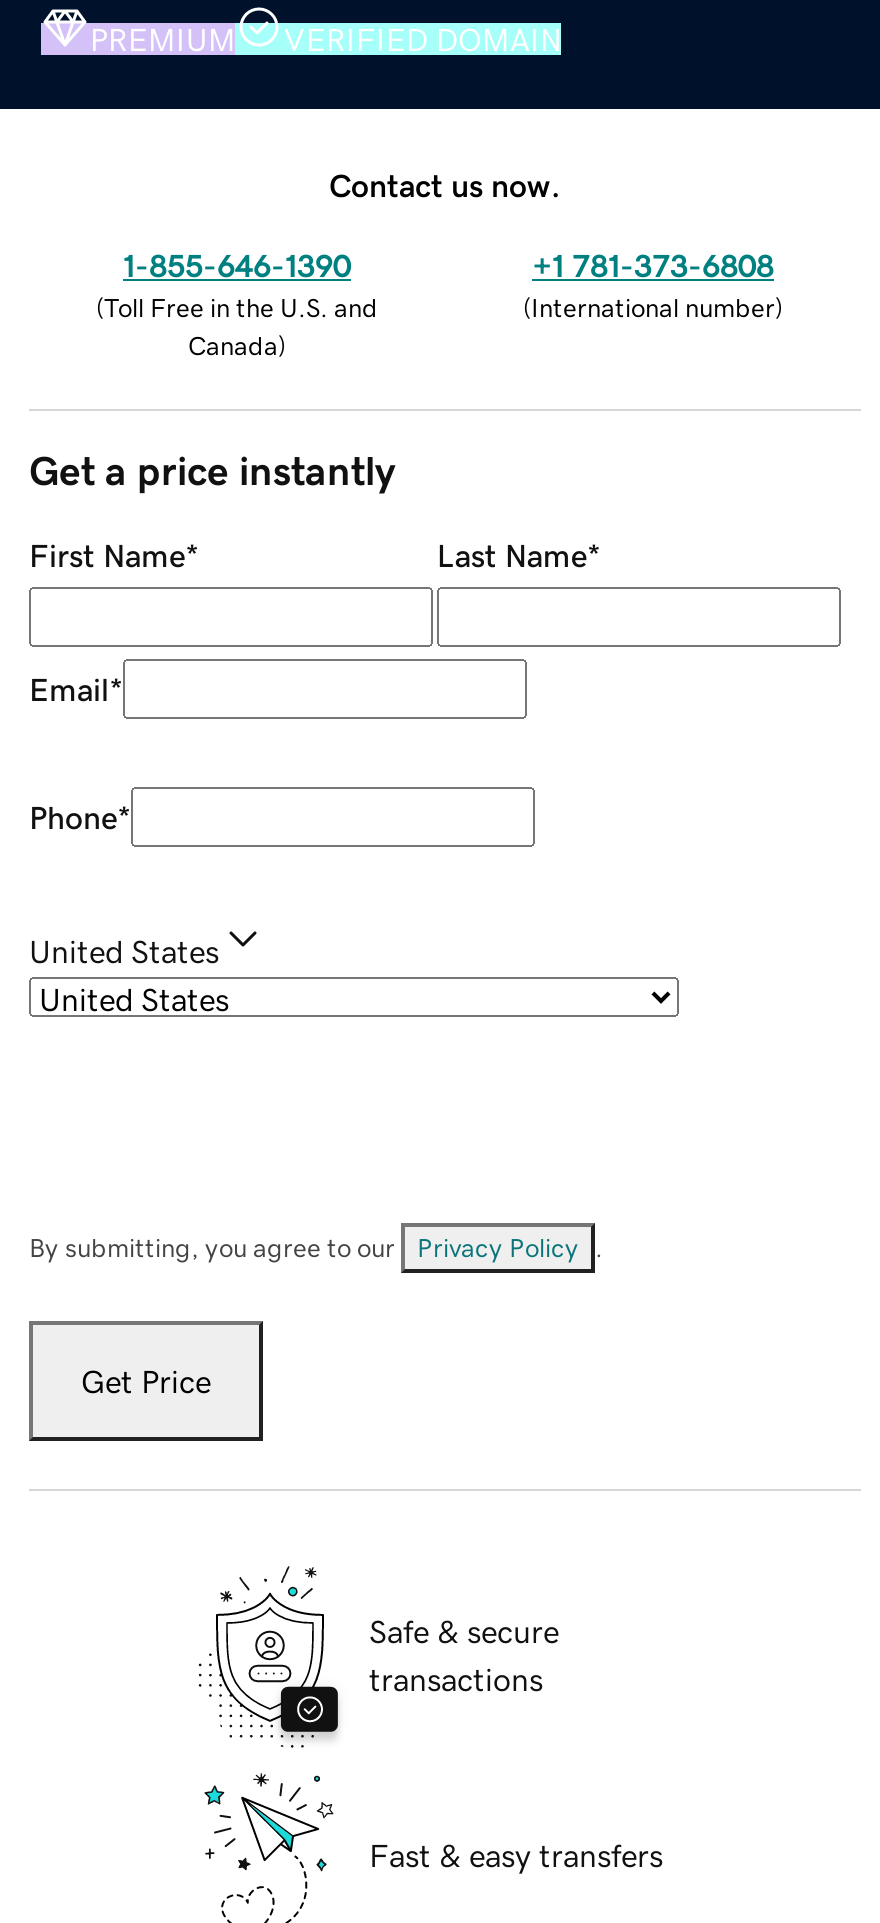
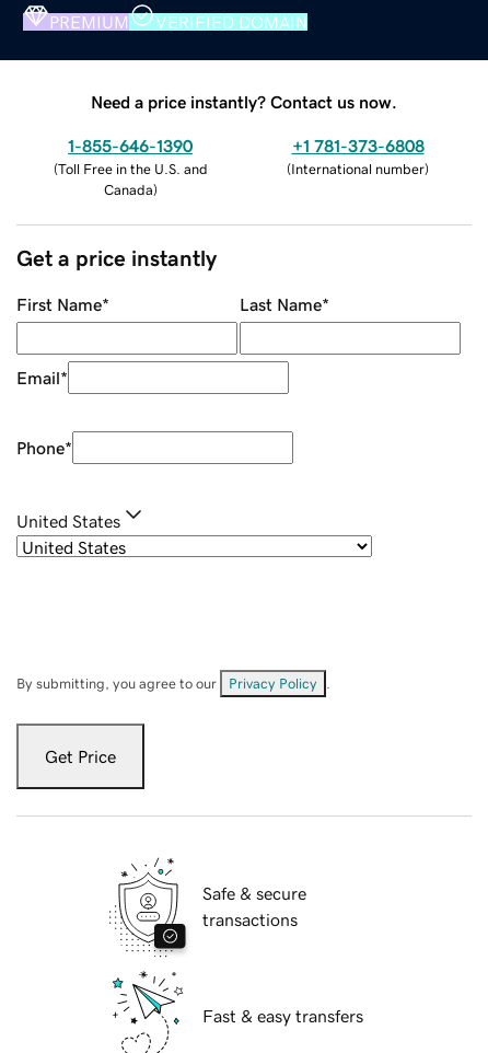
- Contact us now.
+ Need a price instantly? Contact us now.
